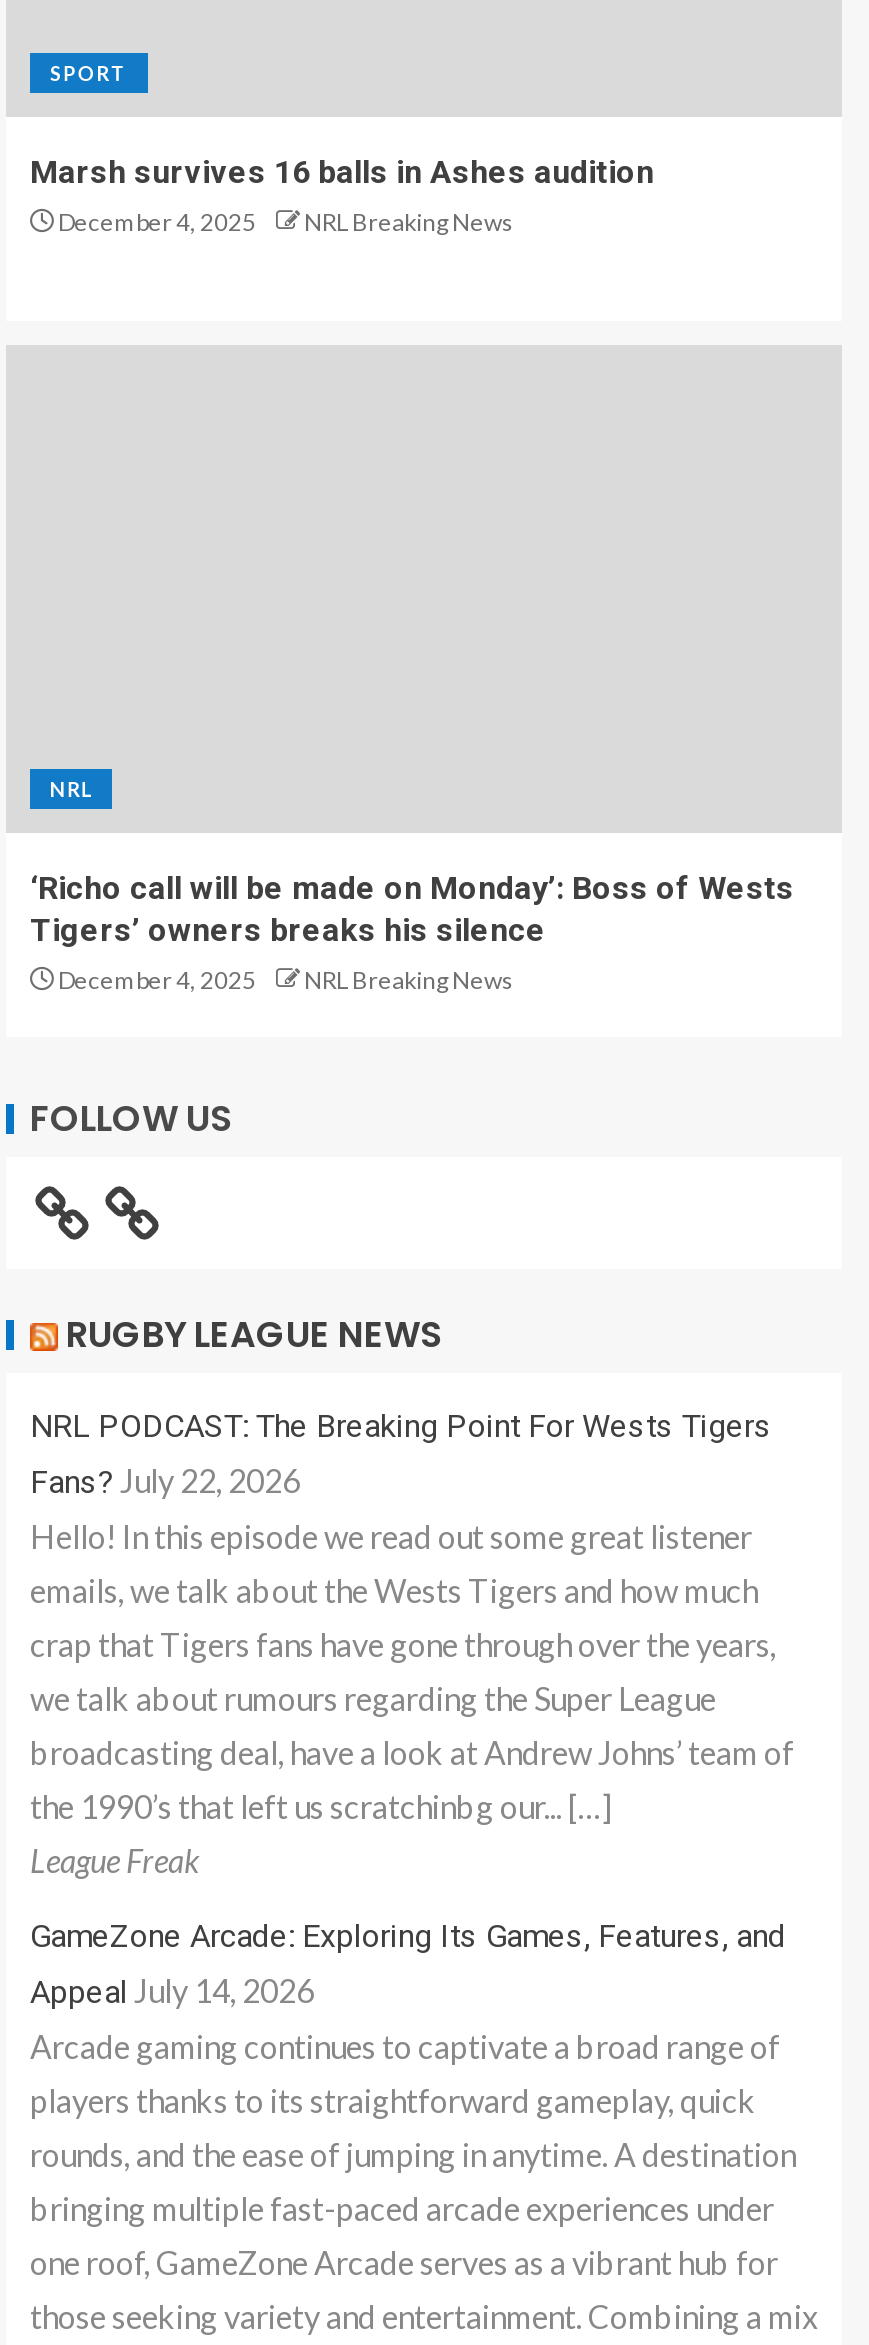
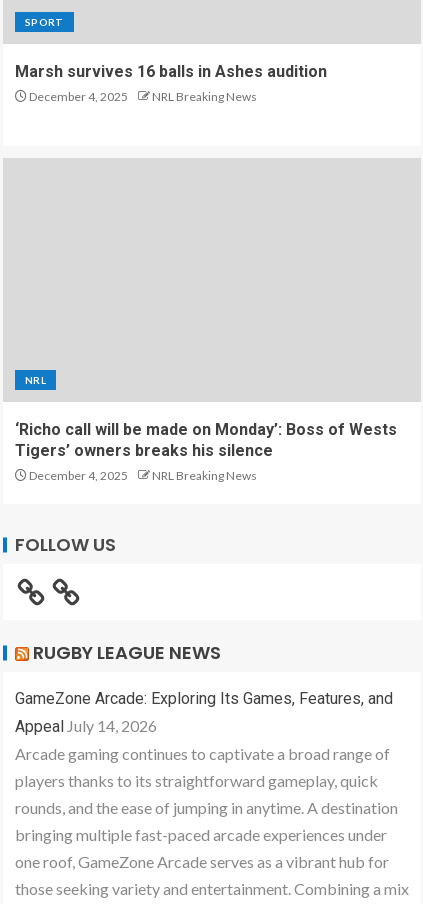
- NRL PODCAST: The Breaking Point For Wests Tigers
- Fans? July 22, 2026
- Hello! In this episode we read out some great listener
- emails, we talk about the Wests Tigers and how much
- crap that Tigers fans have gone through over the years,
- we talk about rumours regarding the Super League
- broadcasting deal, have a look at Andrew Johns’ team of
- the 1990’s that left us scratchinbg our... […]
- League Freak
